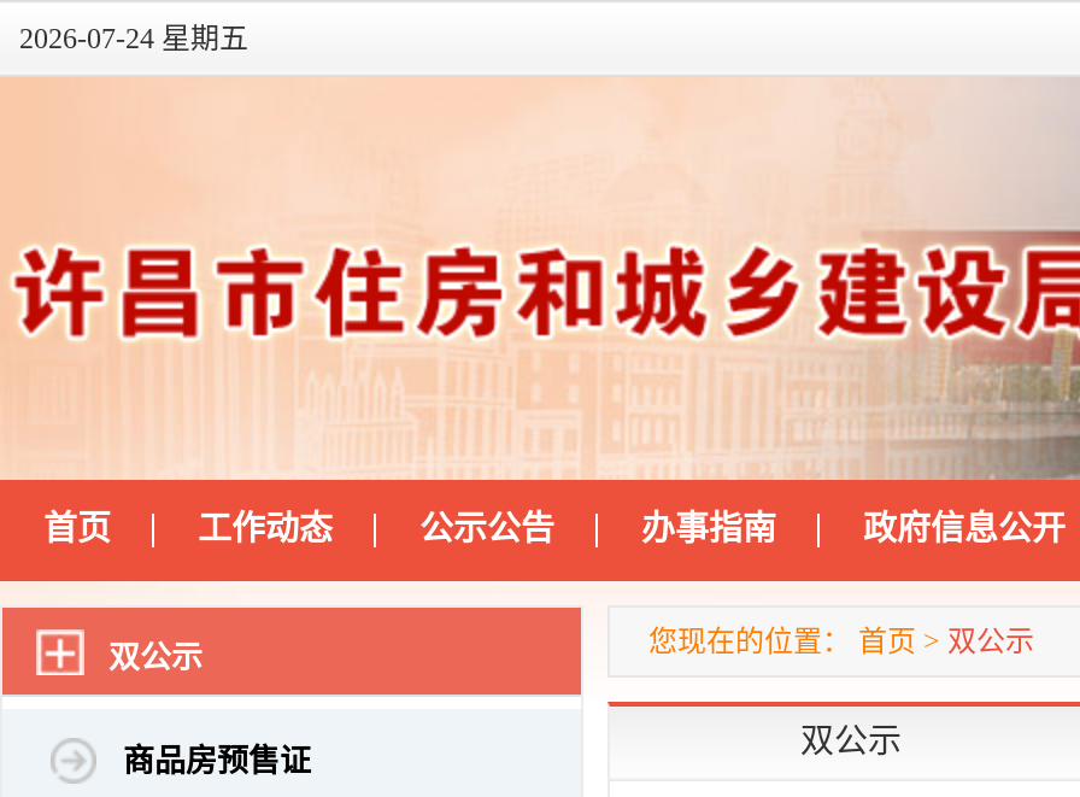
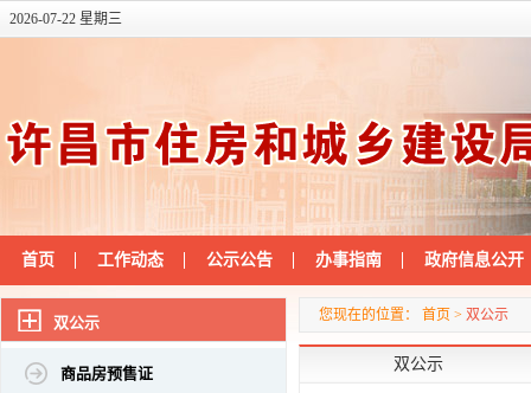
- 2026-07-24 星期五
+ 2026-07-22 星期三
